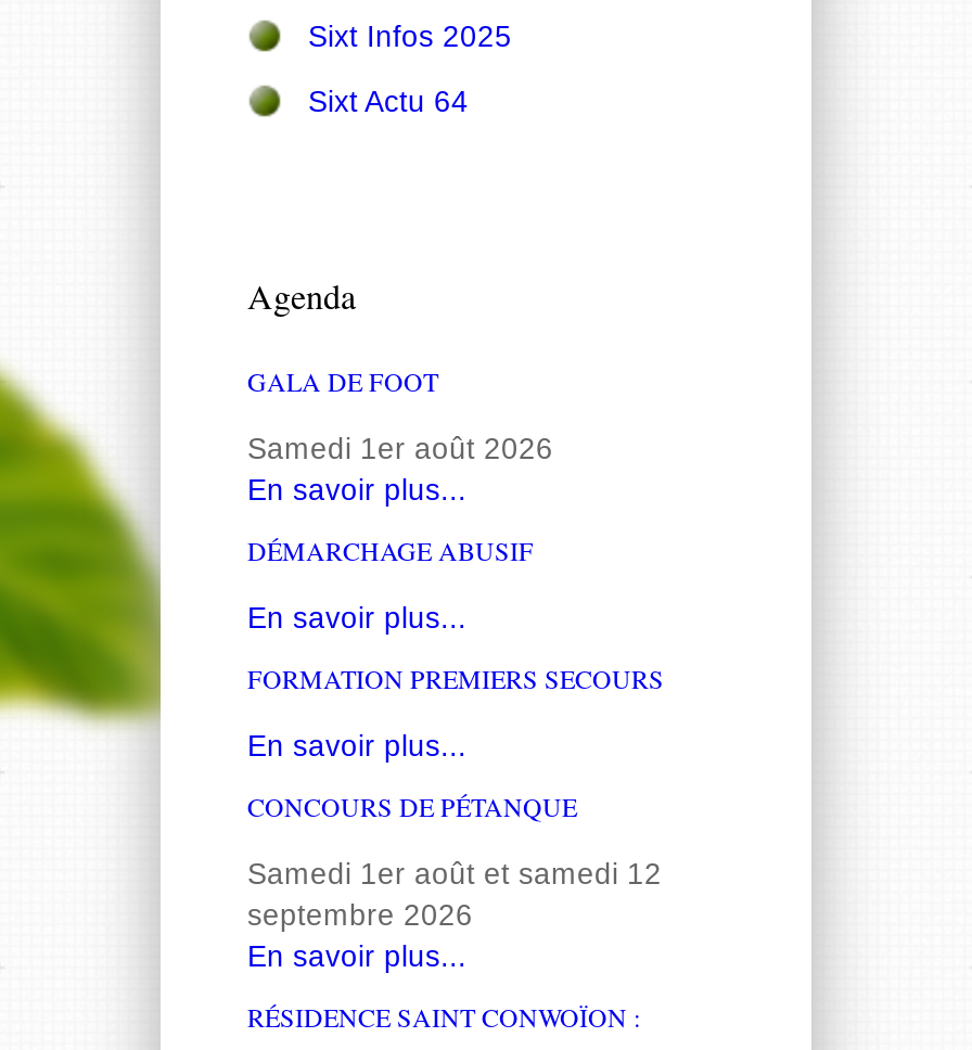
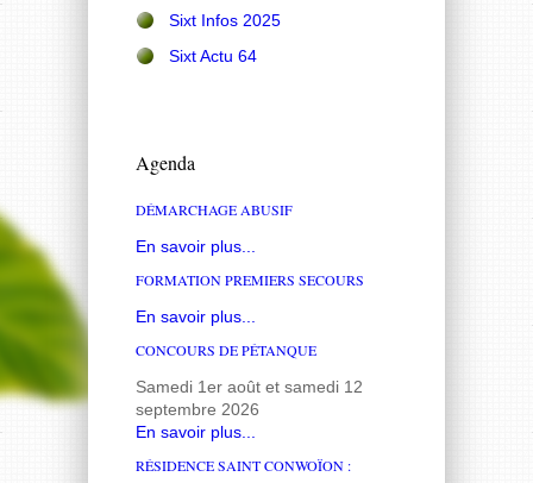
- [image]
+ [image]

- GALA DE FOOT
- Samedi 1er août 2026
- En savoir plus...
